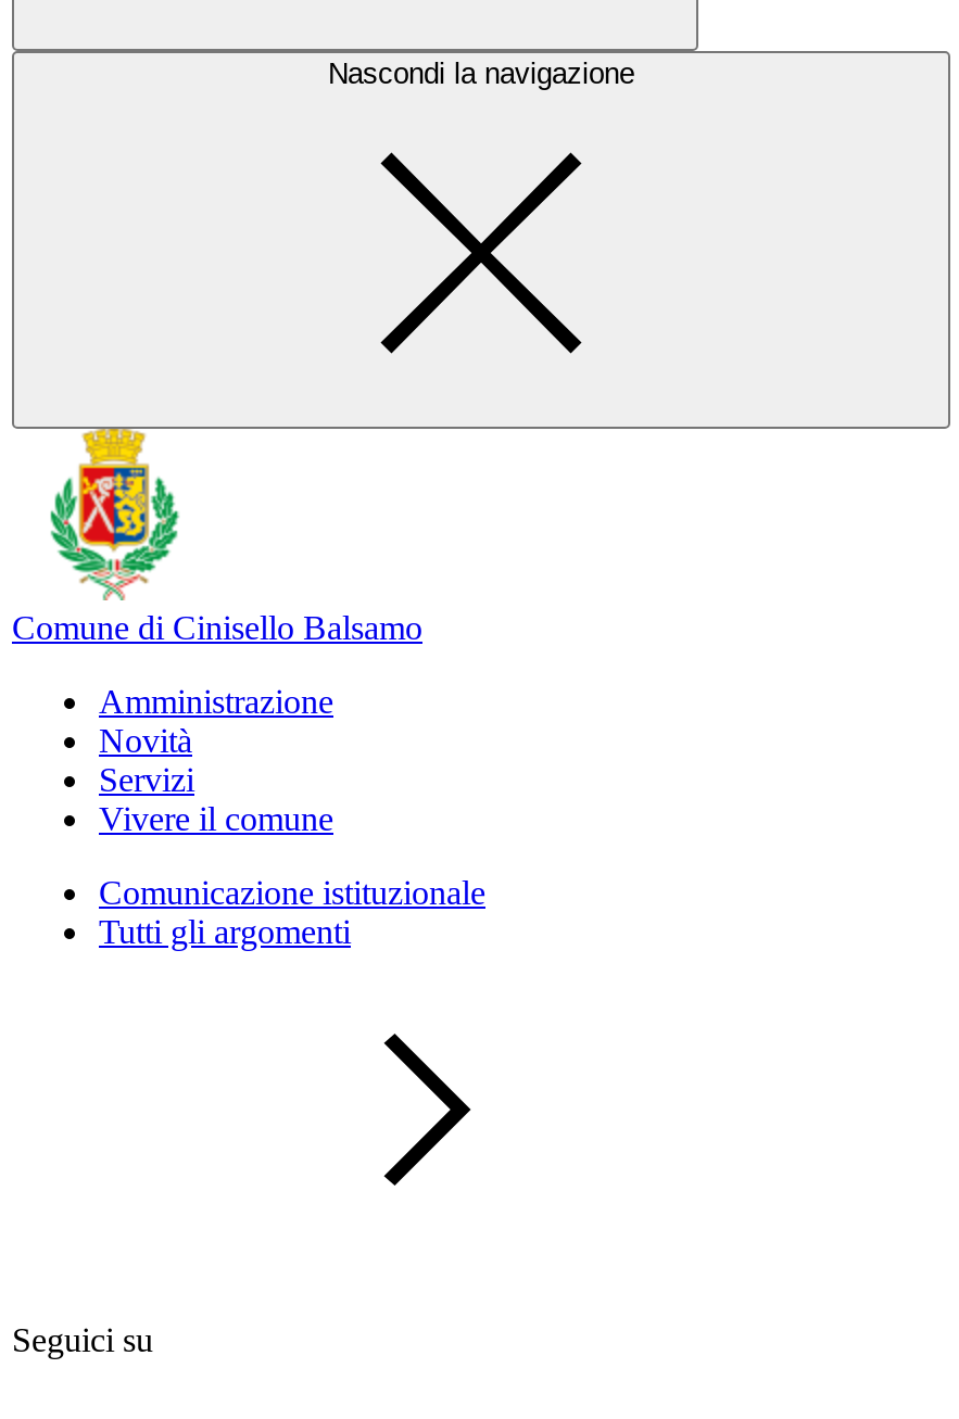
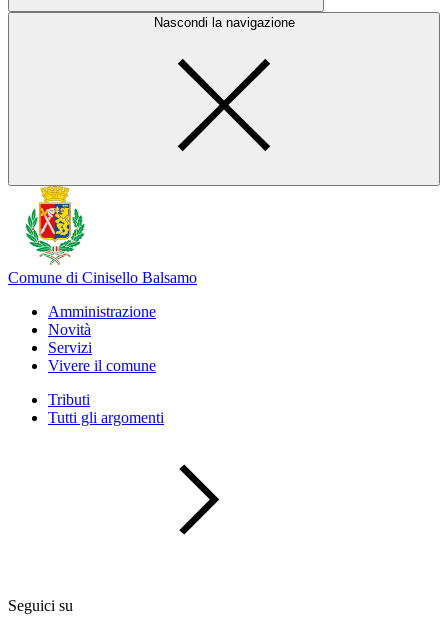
- Comunicazione istituzionale
+ Tributi
